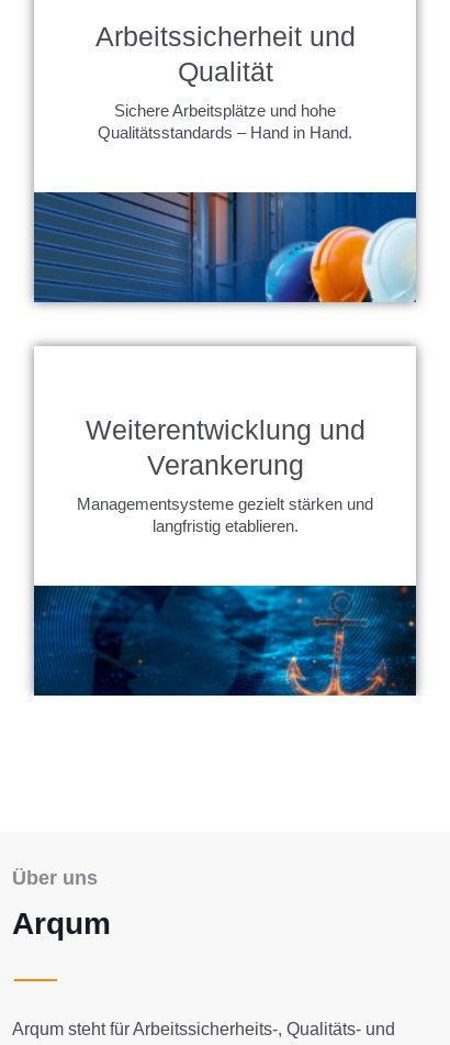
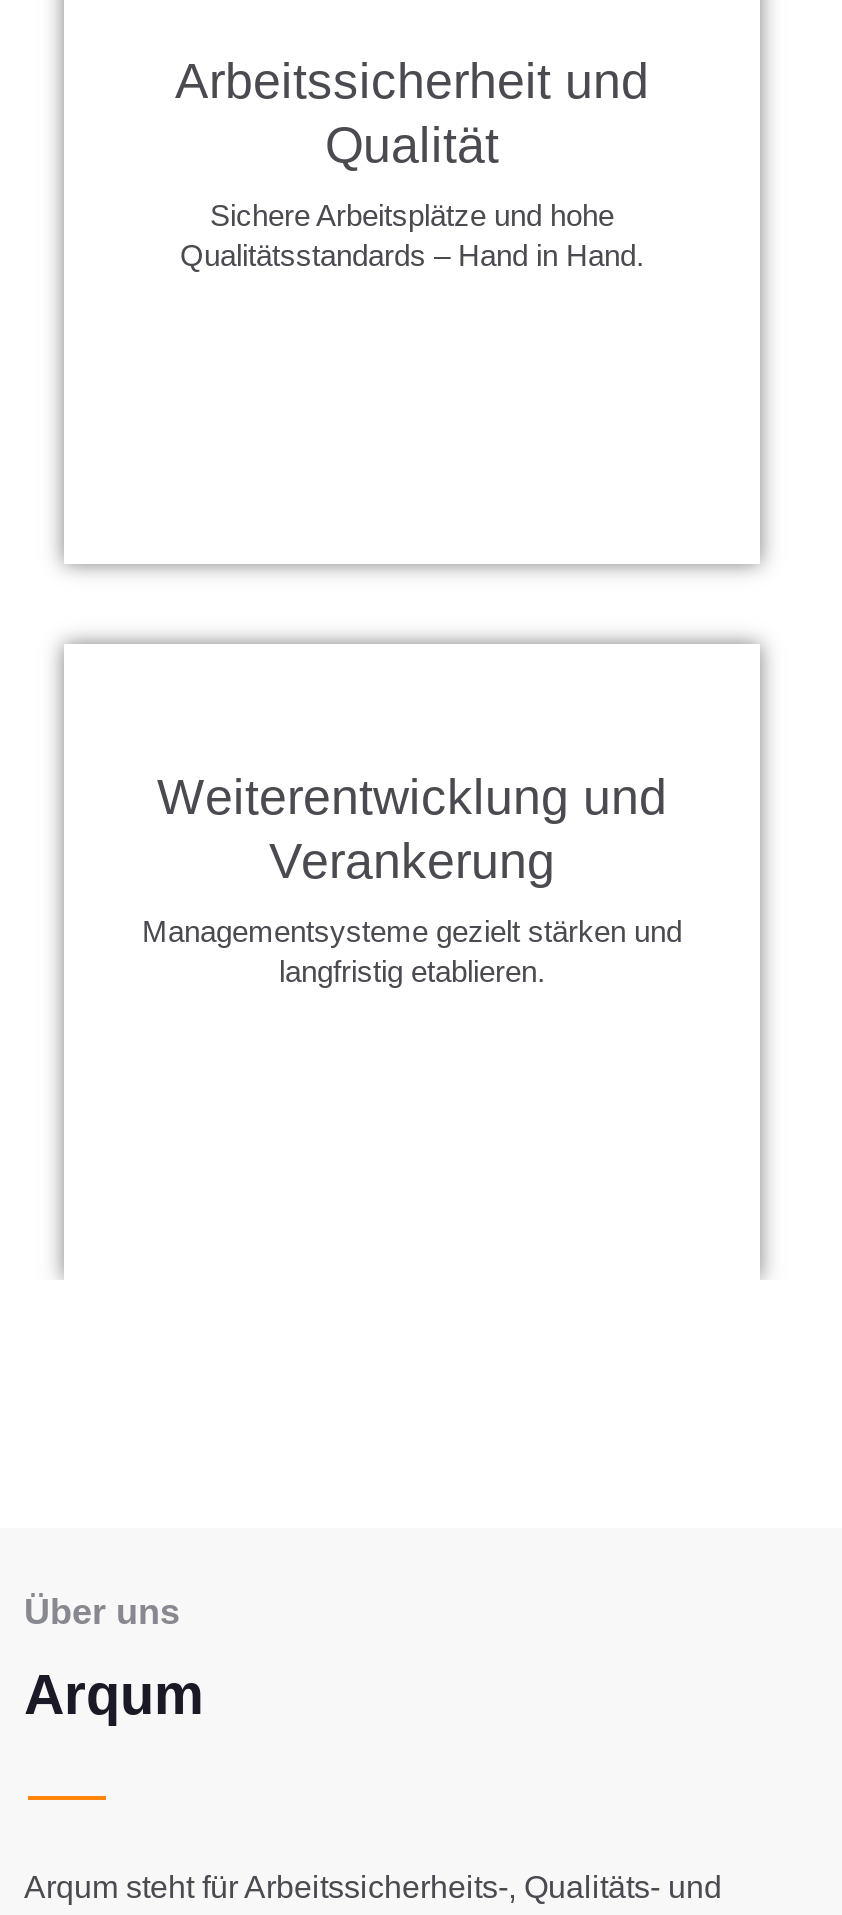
- [image]

- [image]
